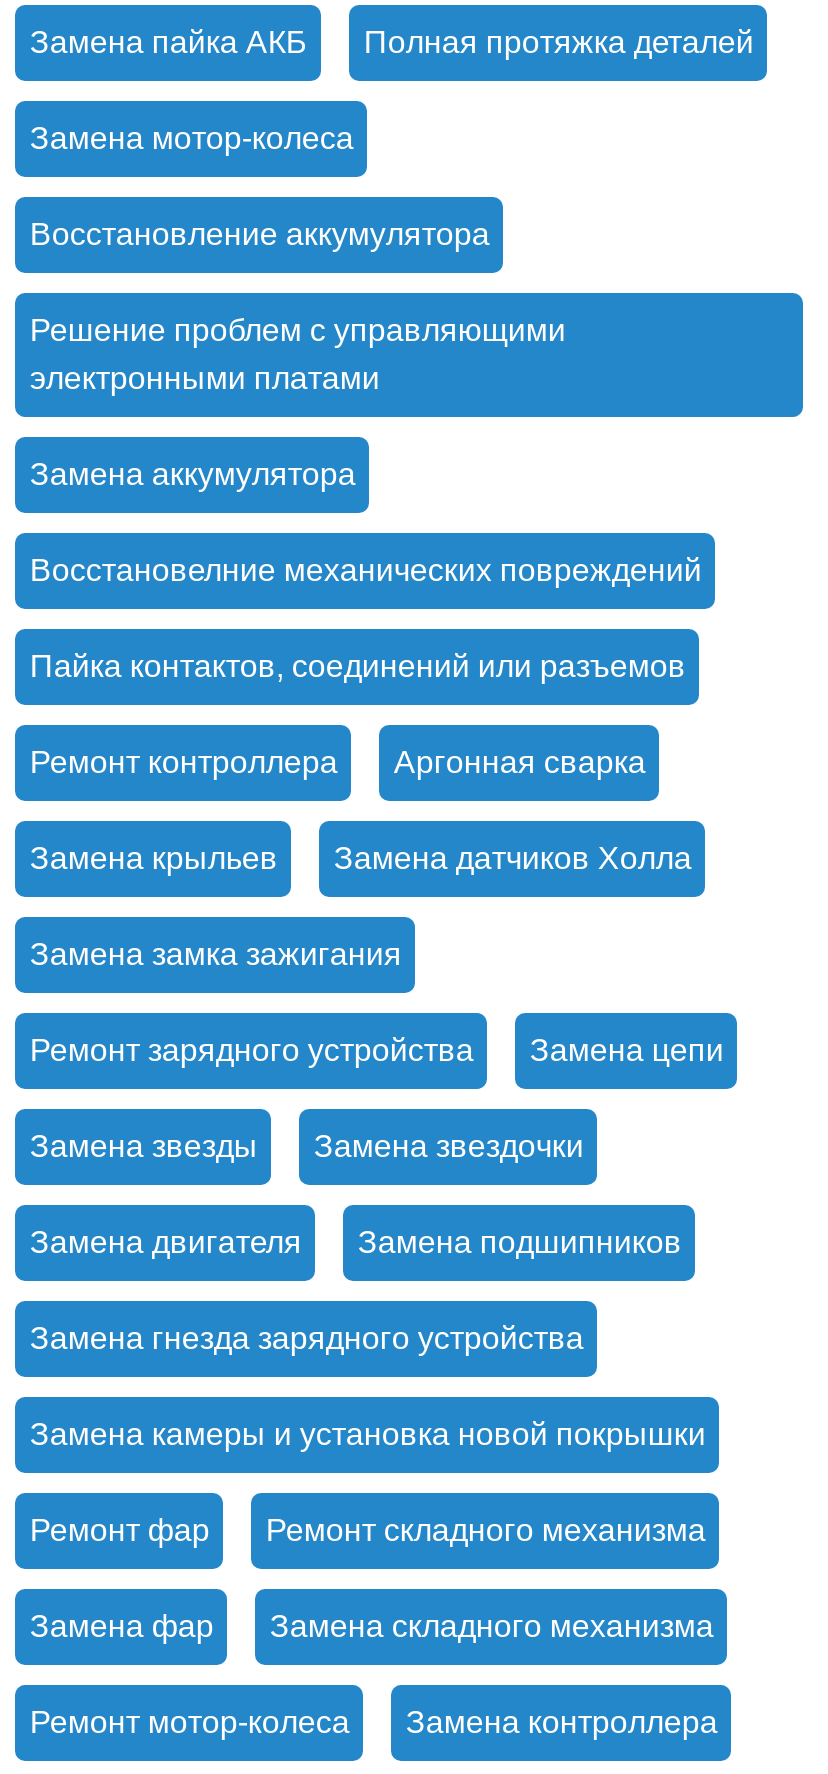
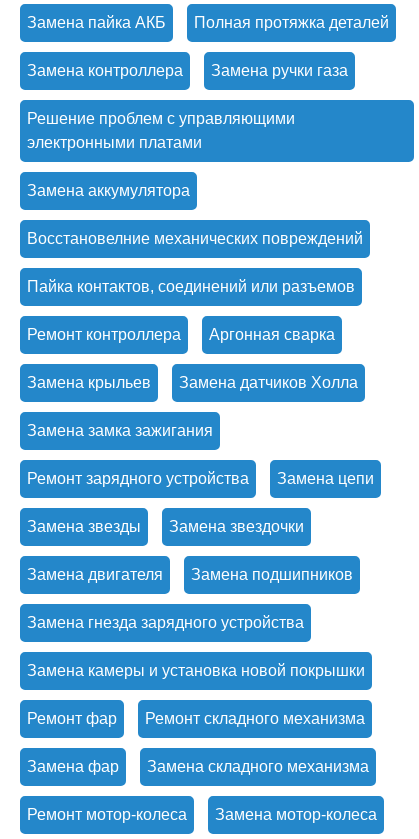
moved down: Замена мотор-колеса

- Восстановление аккумулятора
+ Замена ручки газа

moved up: Замена контроллера
